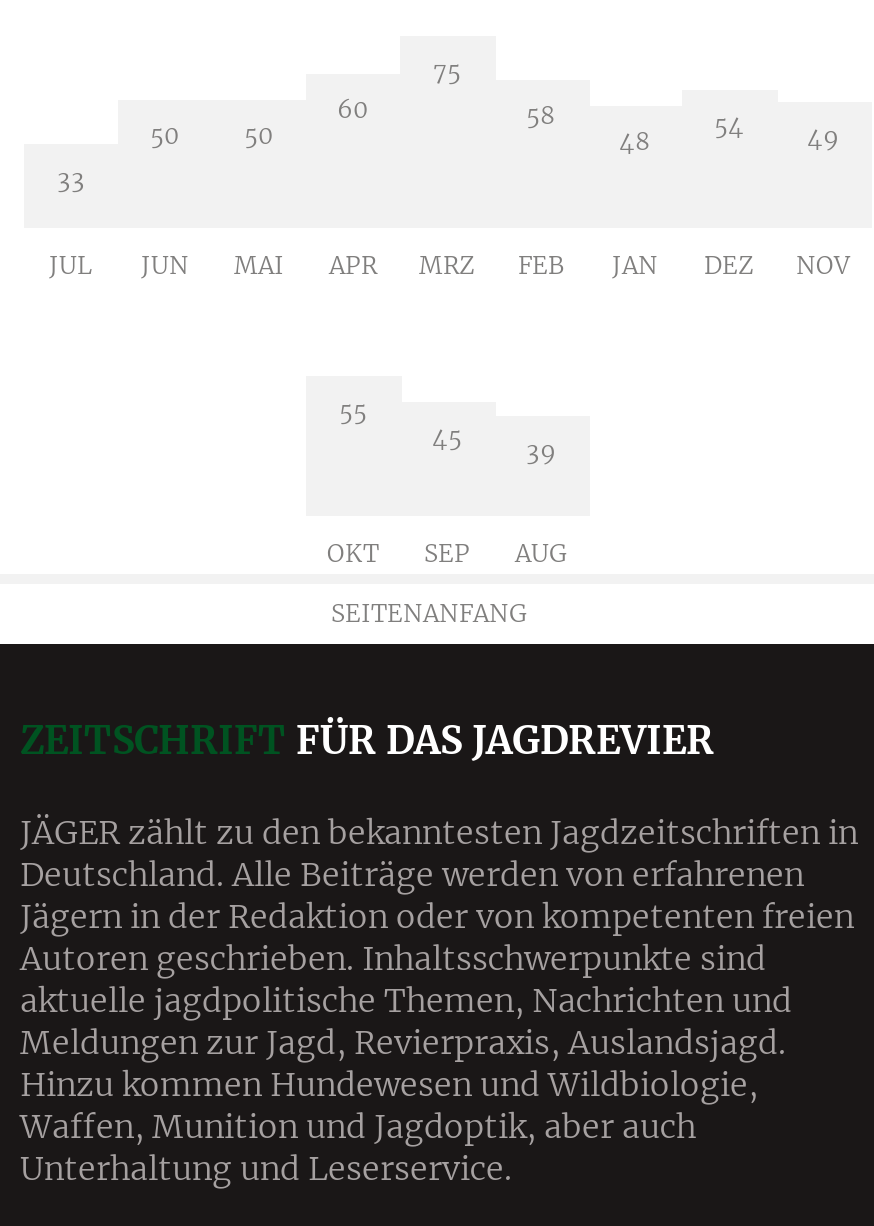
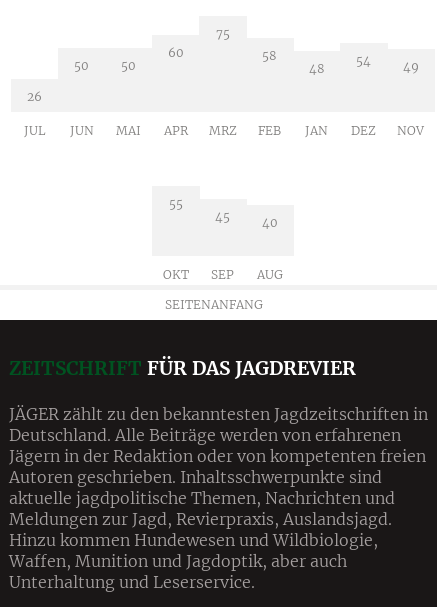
- 33
+ 26

- 39
+ 40
